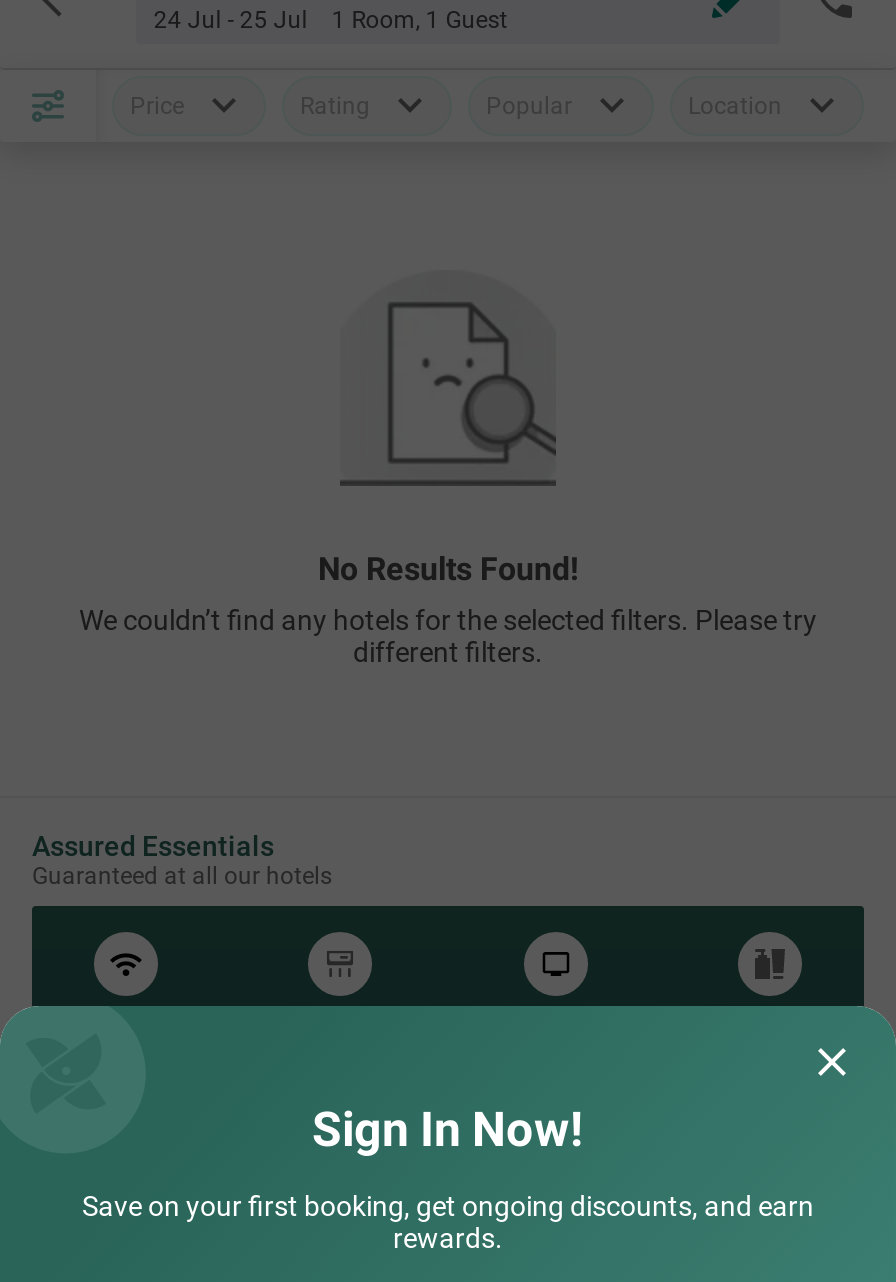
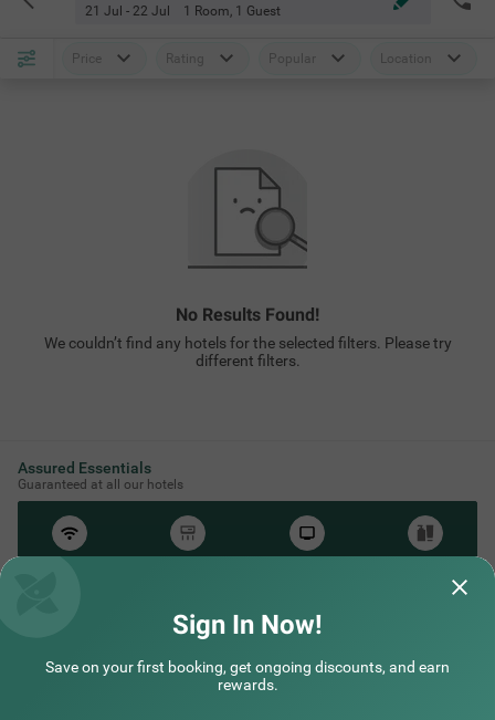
- 24 Jul - 25 Jul 1 Room, 1 Guest
+ 21 Jul - 22 Jul 1 Room, 1 Guest
